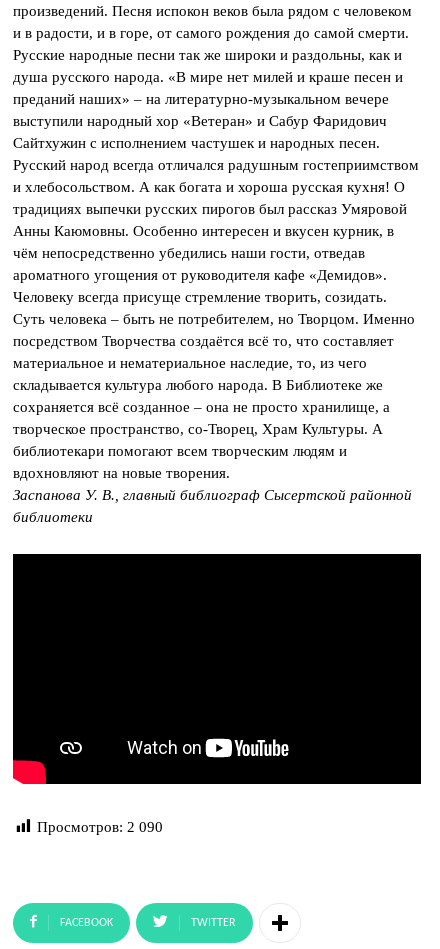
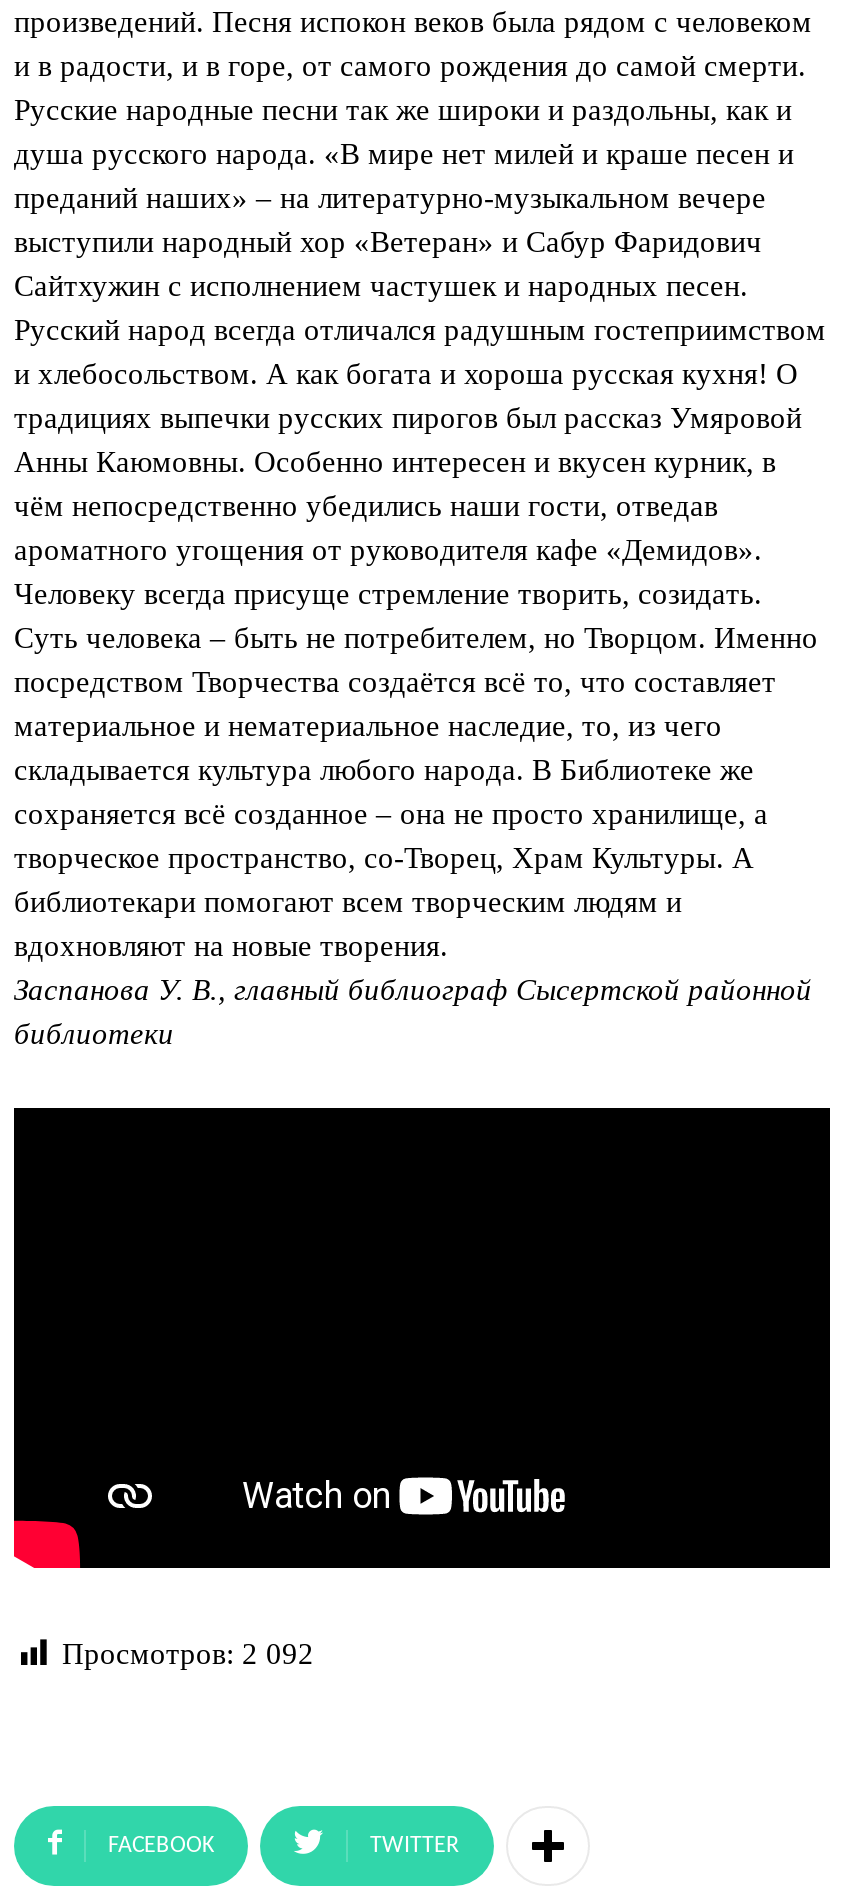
- Просмотров: 2 090
+ Просмотров: 2 092
